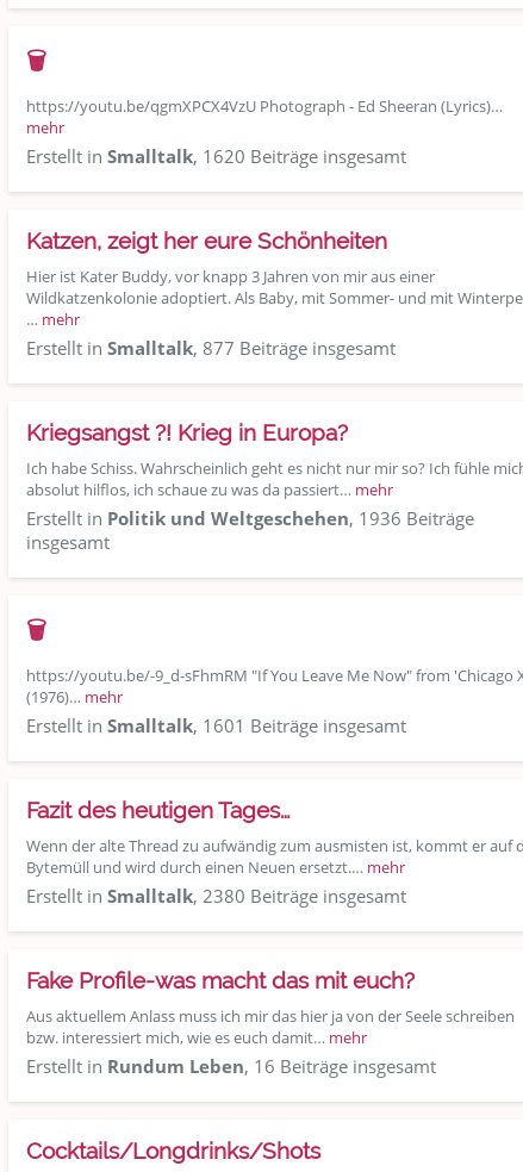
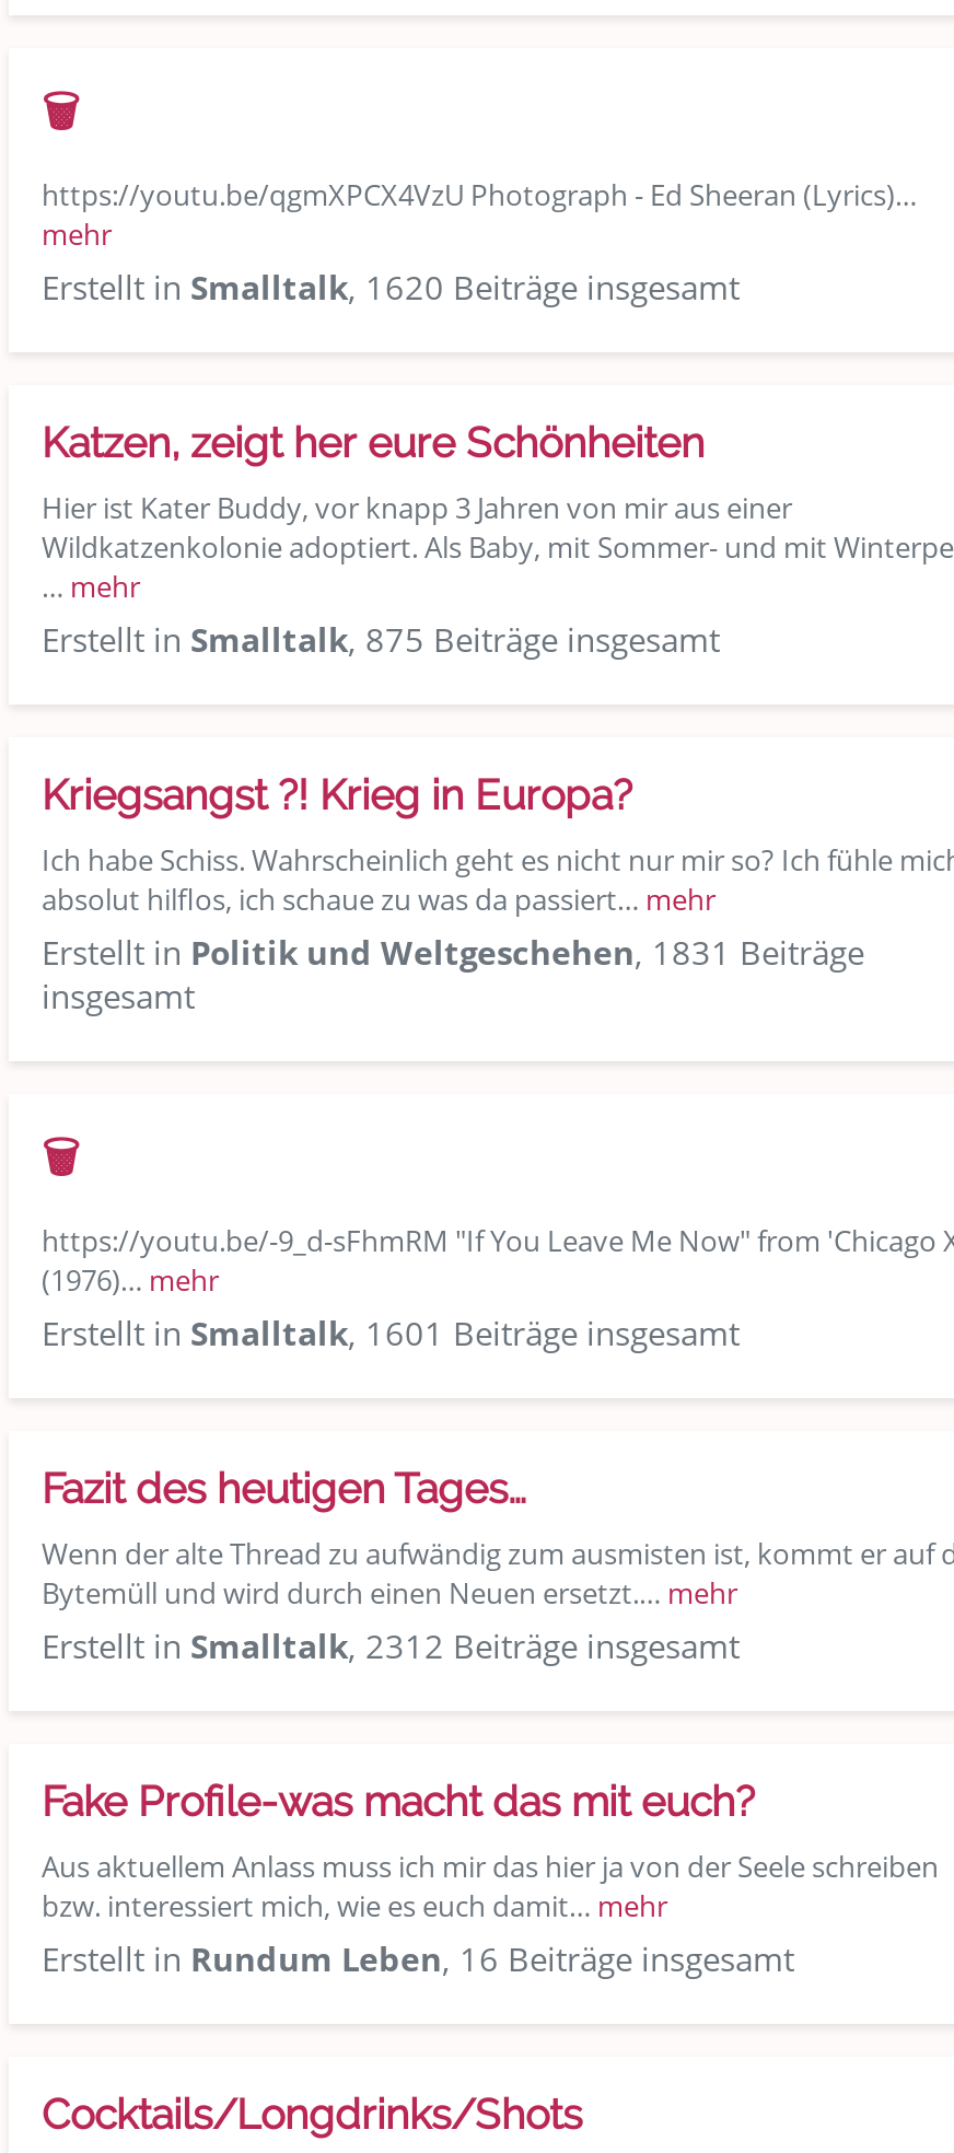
- Erstellt in Smalltalk, 877 Beiträge insgesamt
+ Erstellt in Smalltalk, 875 Beiträge insgesamt

- Erstellt in Politik und Weltgeschehen, 1936 Beiträge
+ Erstellt in Politik und Weltgeschehen, 1831 Beiträge

- Erstellt in Smalltalk, 2380 Beiträge insgesamt
+ Erstellt in Smalltalk, 2312 Beiträge insgesamt
